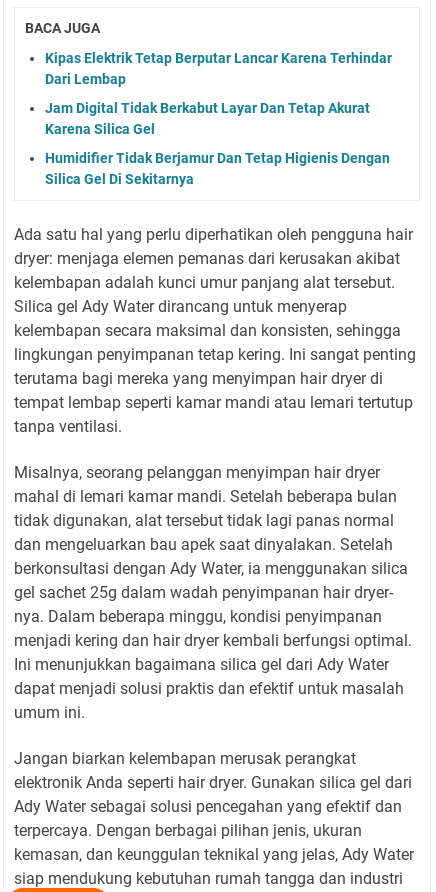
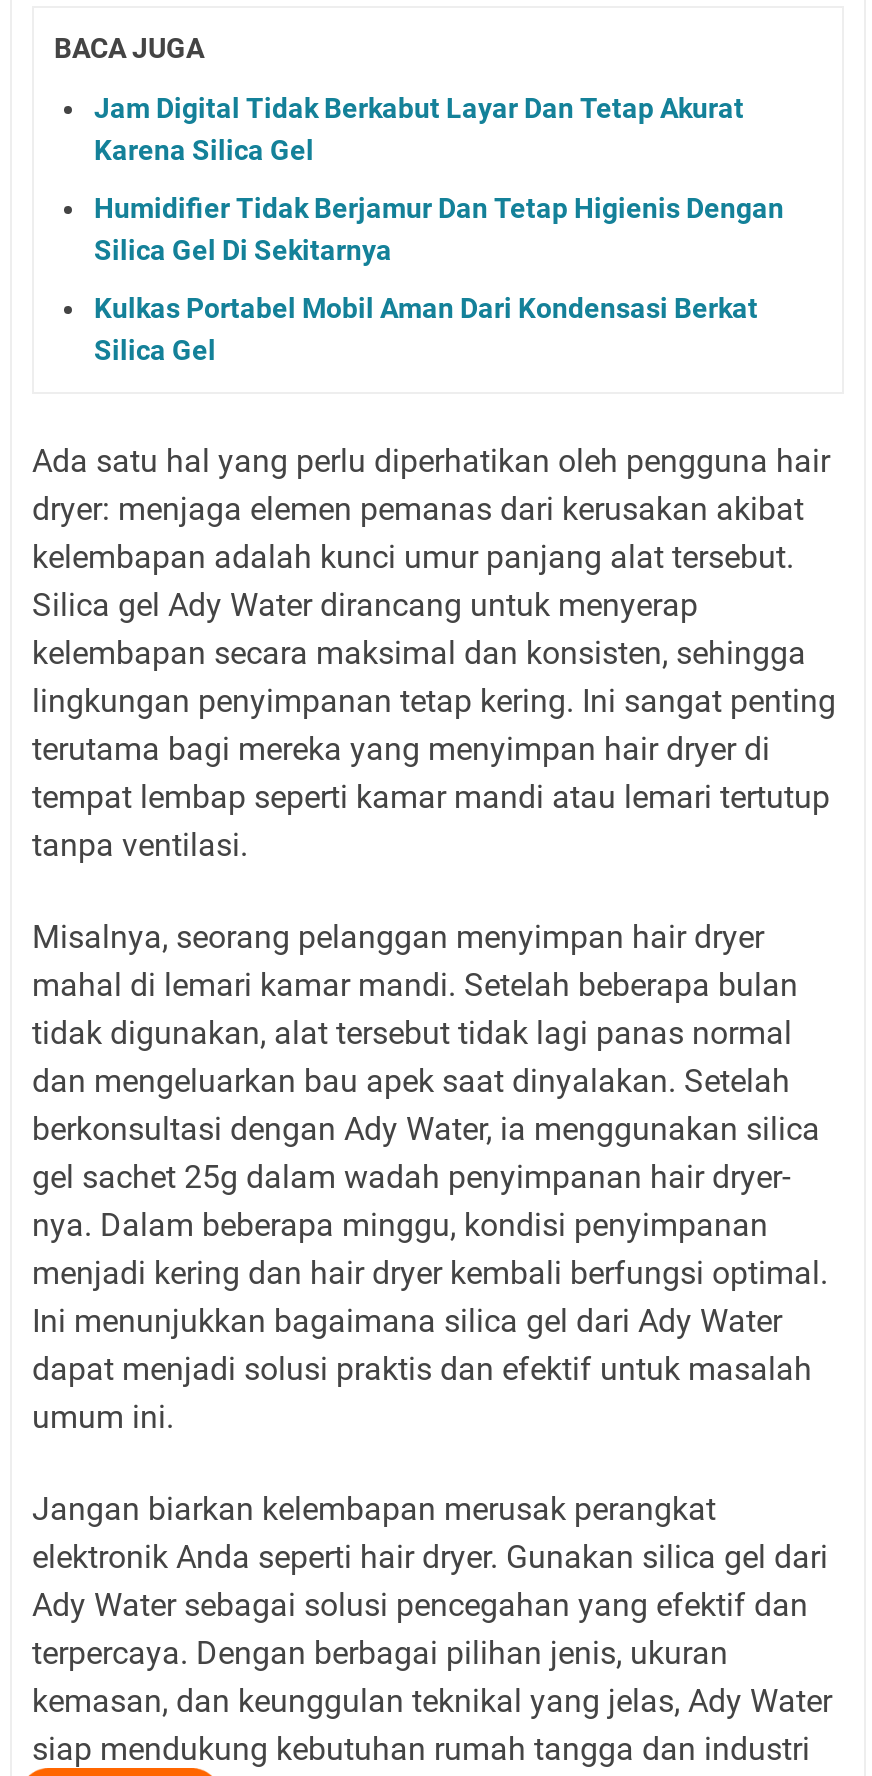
- Kipas Elektrik Tetap Berputar Lancar Karena Terhindar
- Dari Lembap

moved up: Jam Digital Tidak Berkabut Layar Dan Tetap Akurat | Karena Silica Gel | Humidifier Tidak Berjamur Dan Tetap Higienis Dengan | Silica Gel Di Sekitarnya

+ Kulkas Portabel Mobil Aman Dari Kondensasi Berkat
+ Silica Gel
